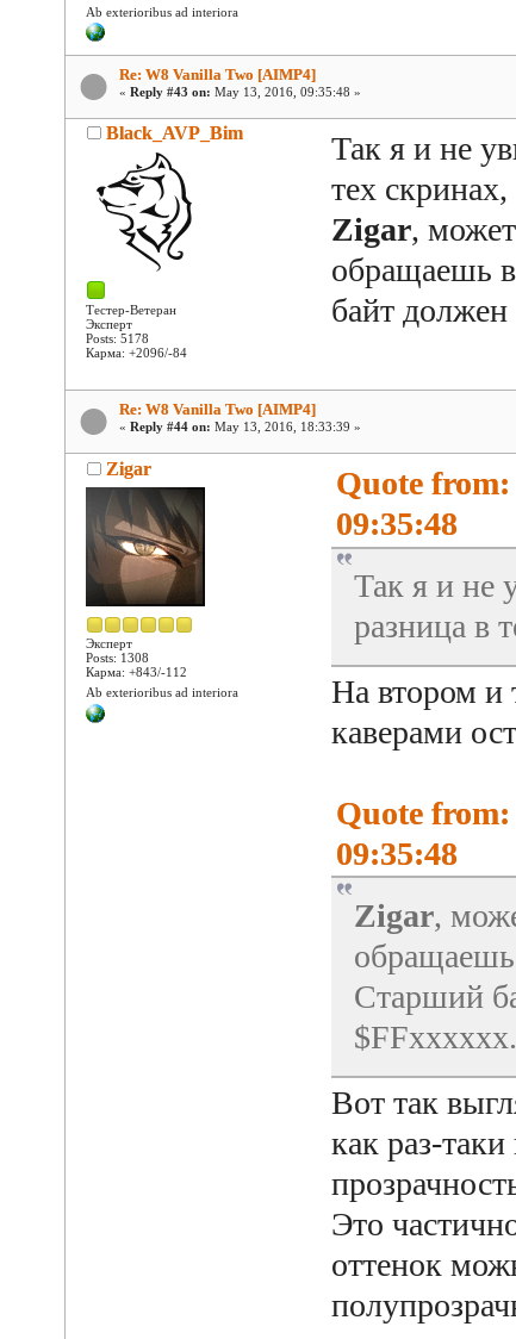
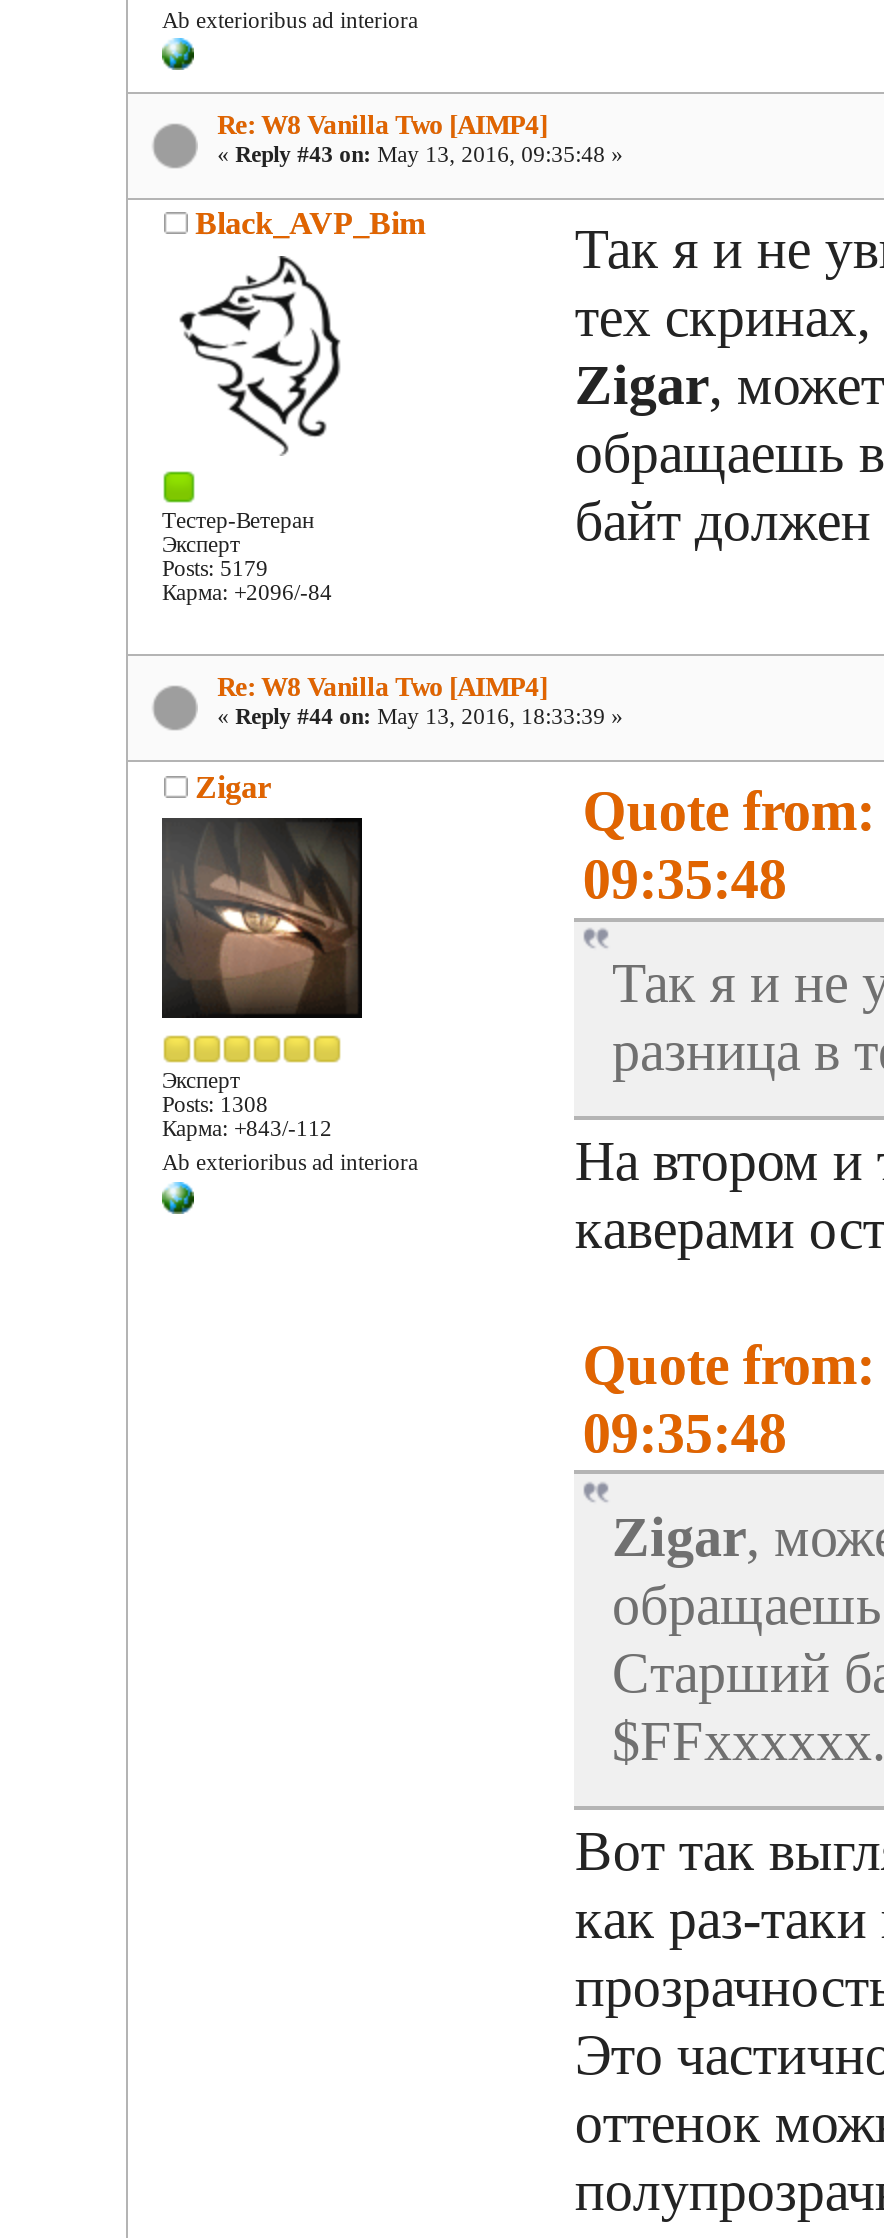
- Posts: 5178
+ Posts: 5179
